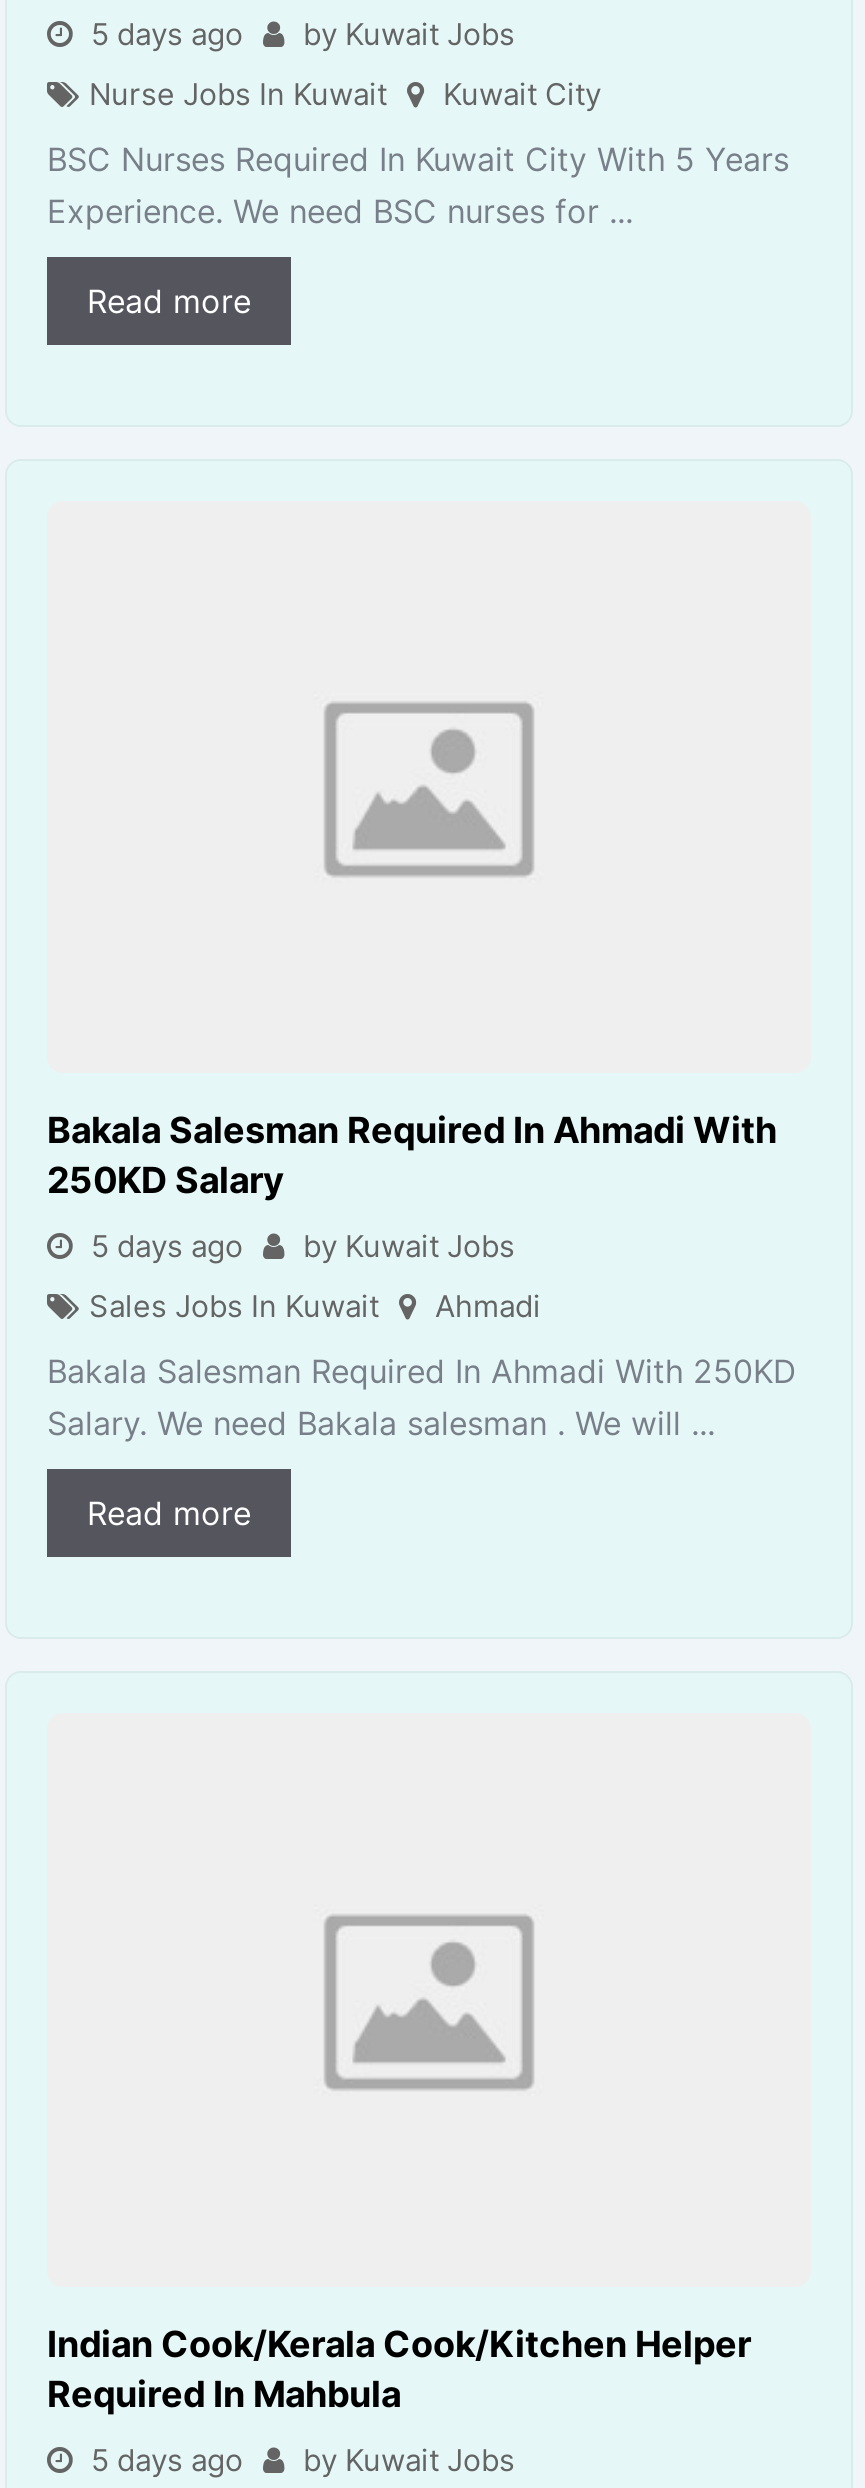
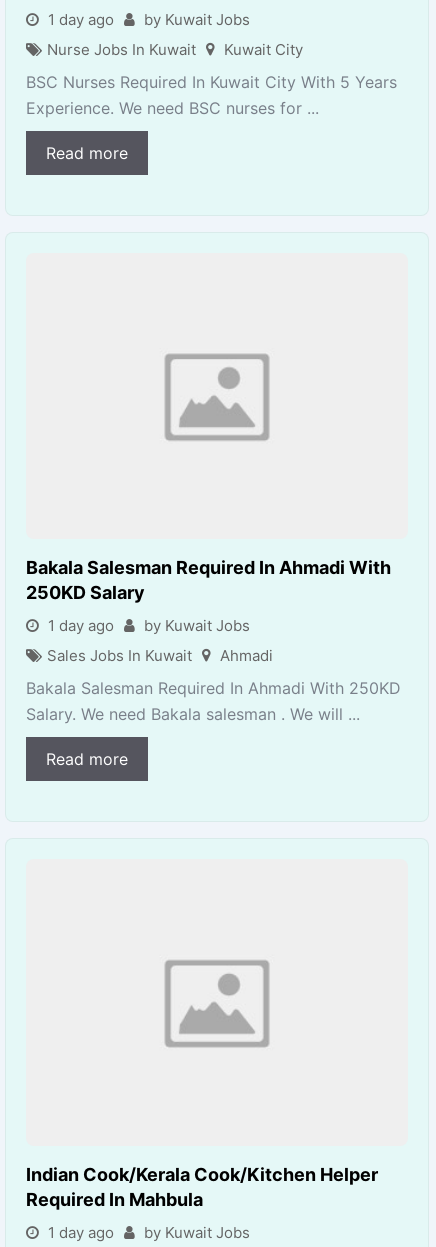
- 5 days ago by Kuwait Jobs
+ 1 day ago by Kuwait Jobs

- 5 days ago by Kuwait Jobs
+ 1 day ago by Kuwait Jobs

- 5 days ago by Kuwait Jobs
+ 1 day ago by Kuwait Jobs
